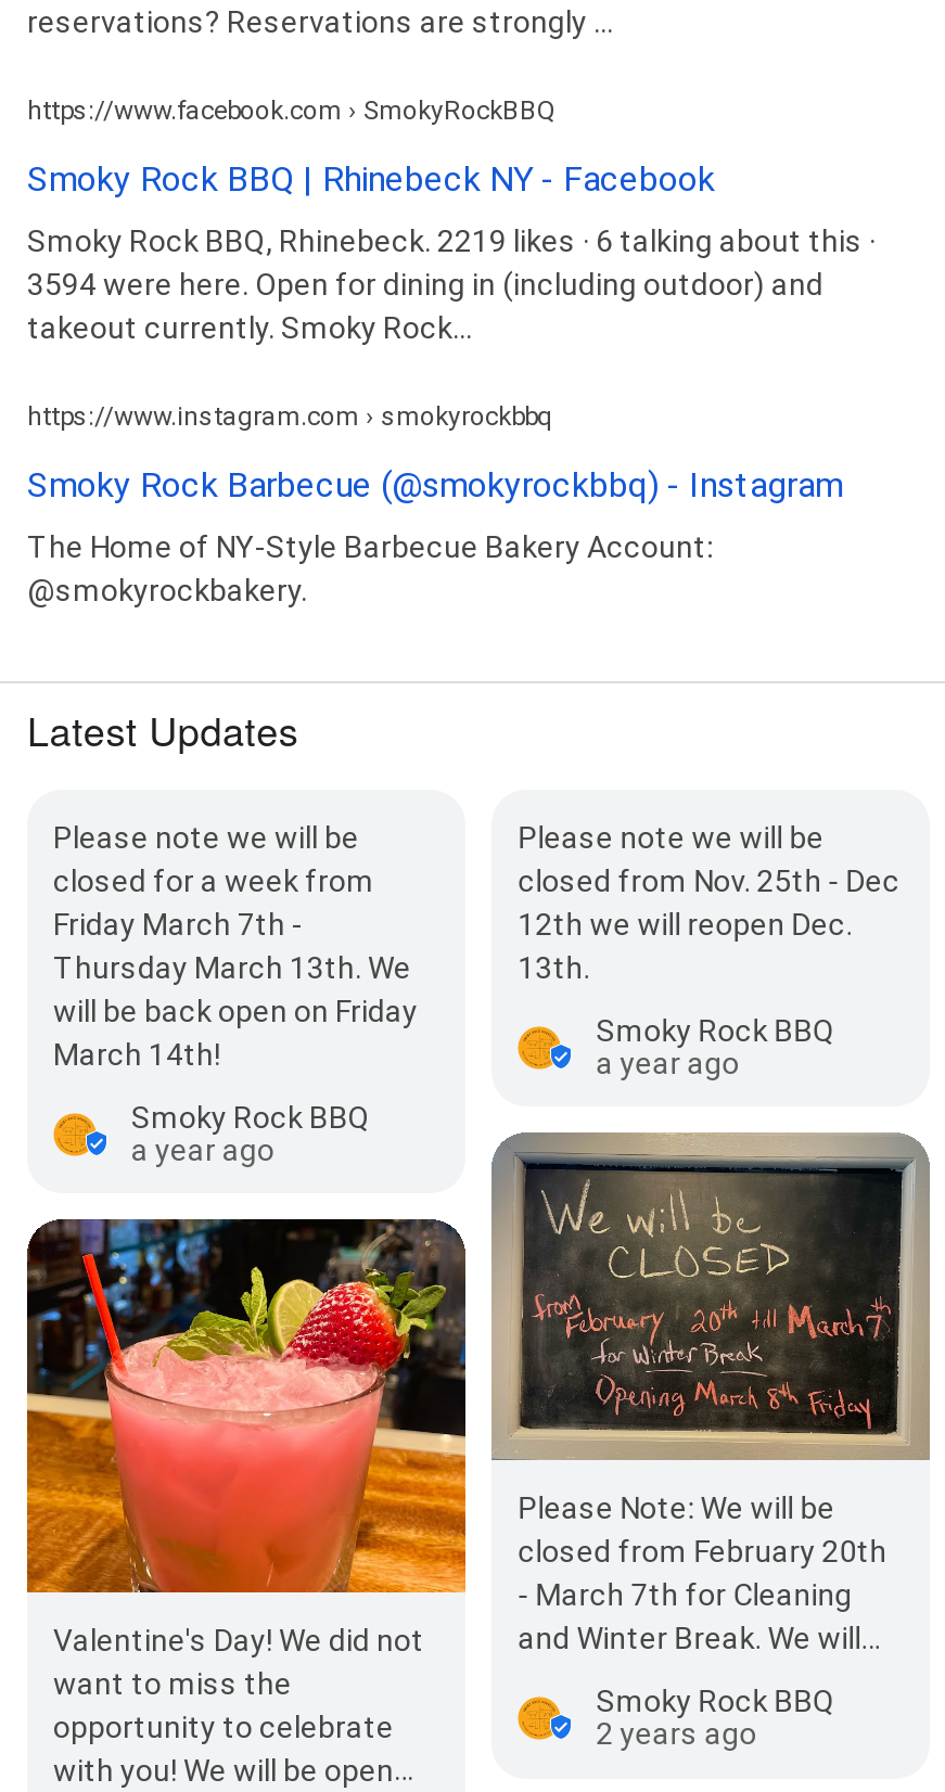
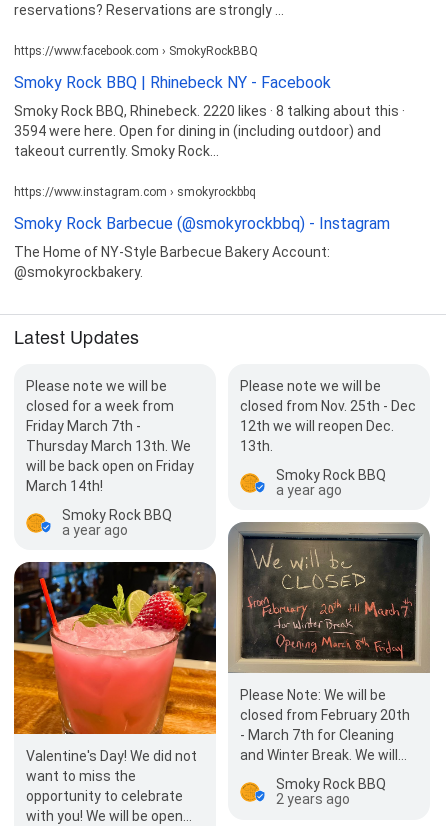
- Smoky Rock BBQ, Rhinebeck. 2219 likes · 6 talking about this ·
+ Smoky Rock BBQ, Rhinebeck. 2220 likes · 8 talking about this ·
